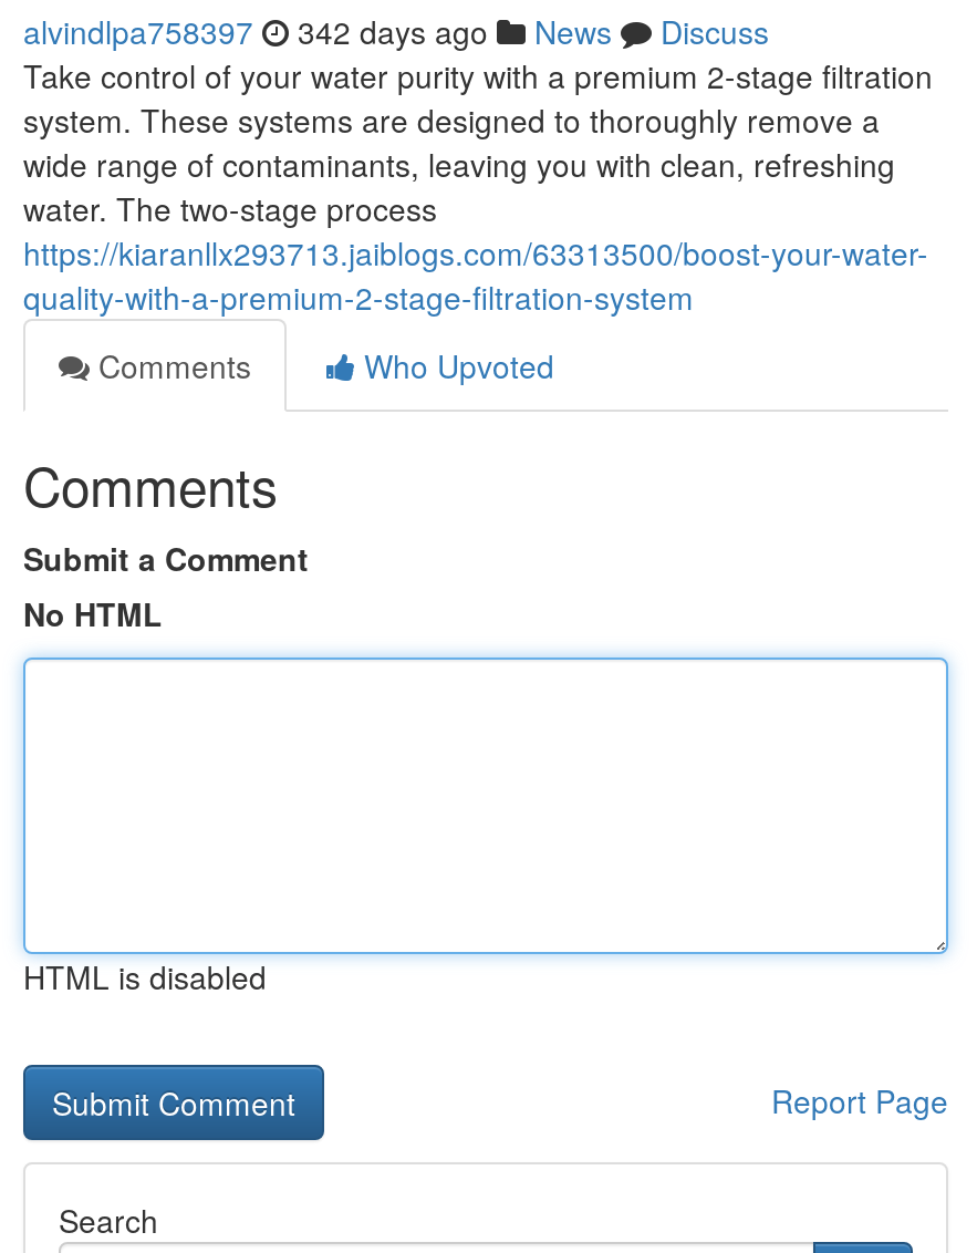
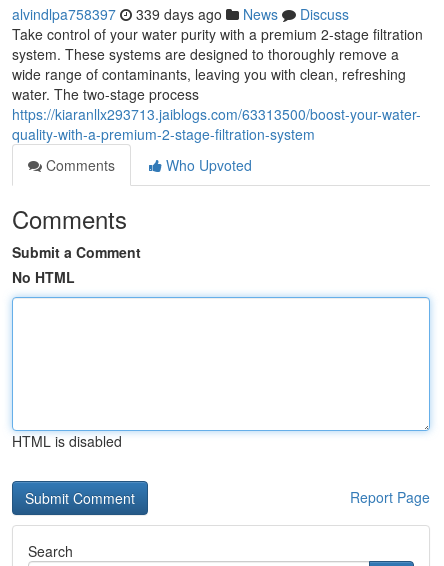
- alvindlpa758397 342 days ago News Discuss
+ alvindlpa758397 339 days ago News Discuss
